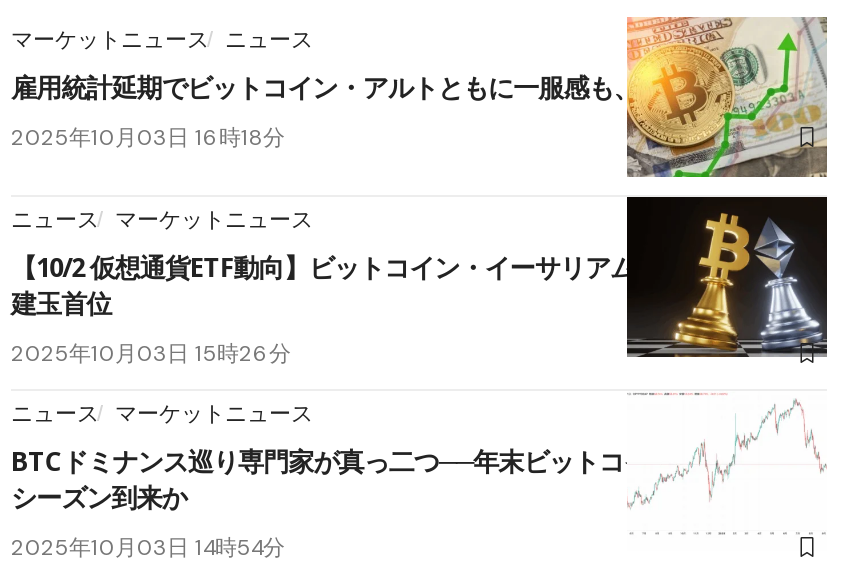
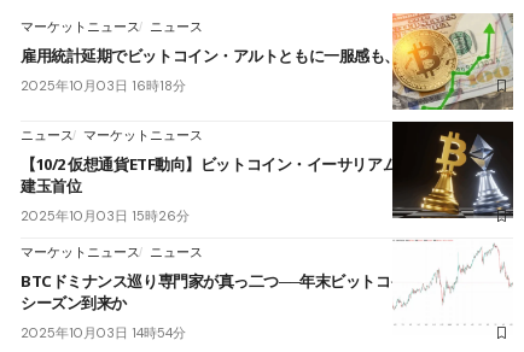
- ニュース マーケットニュース
+ マーケットニュース ニュース
